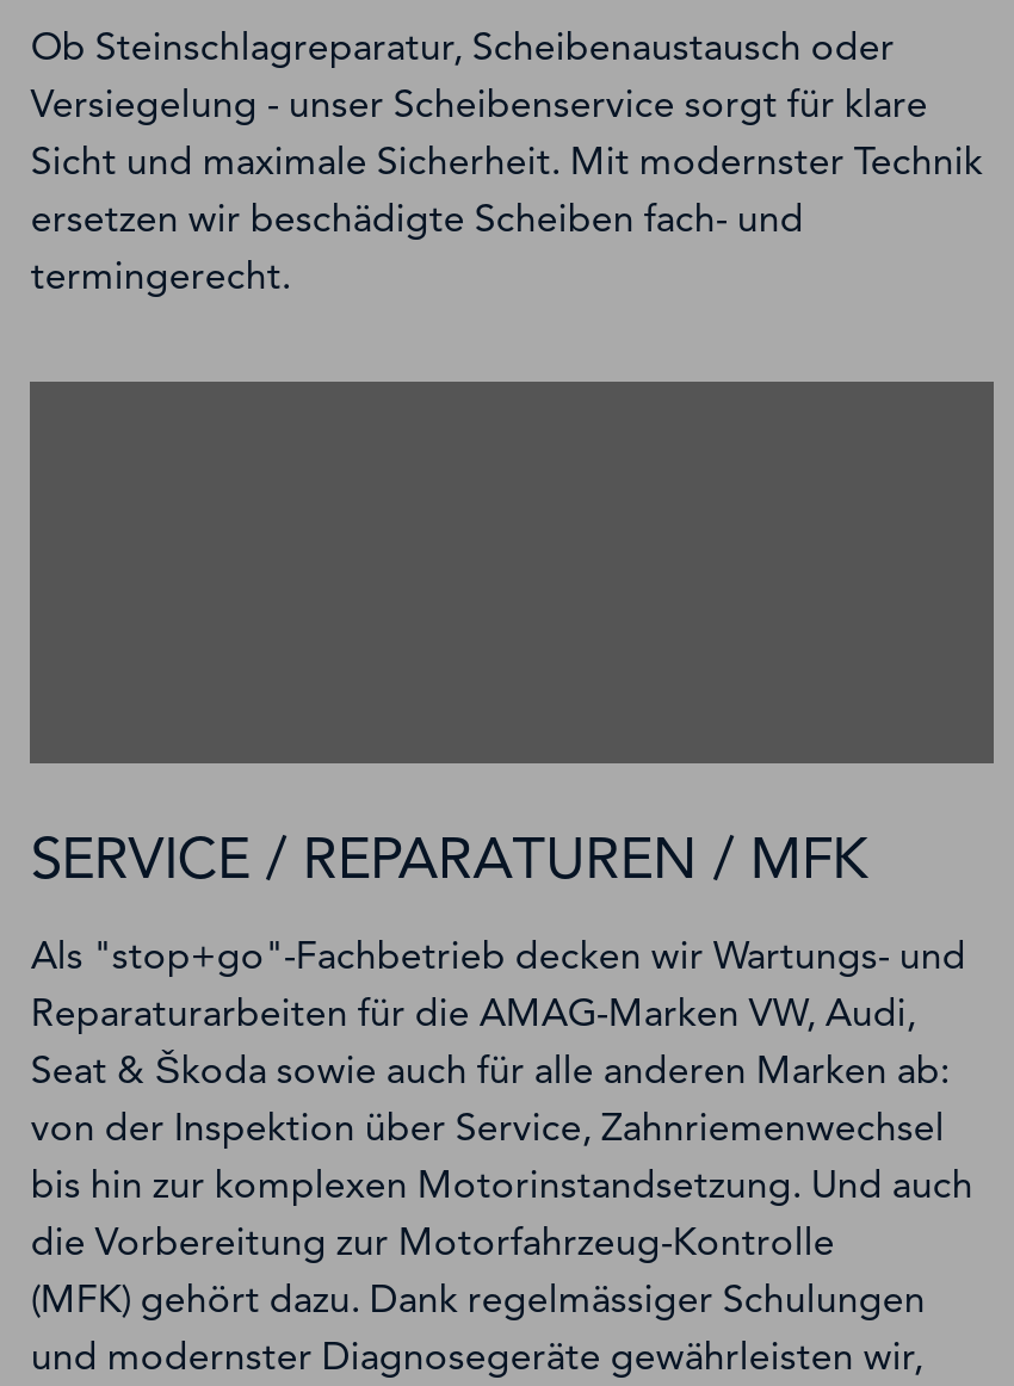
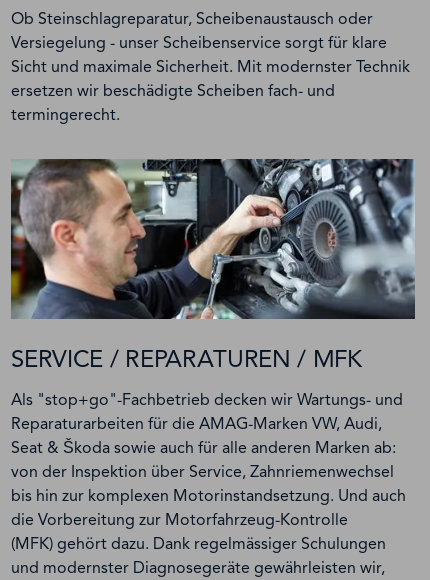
+ [image]
